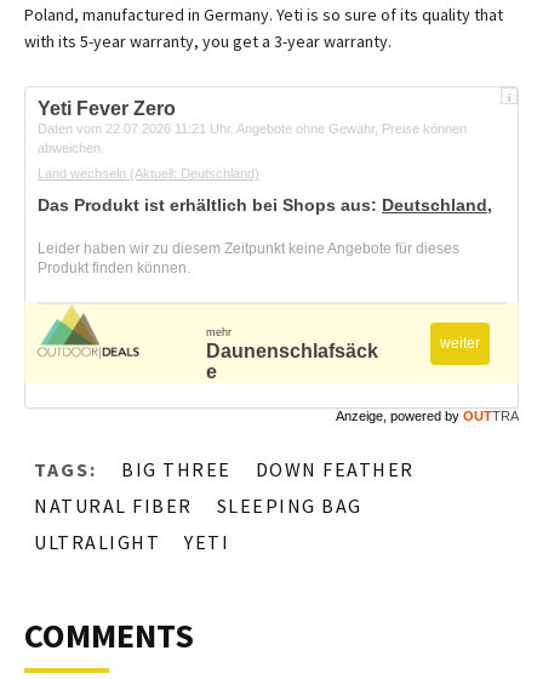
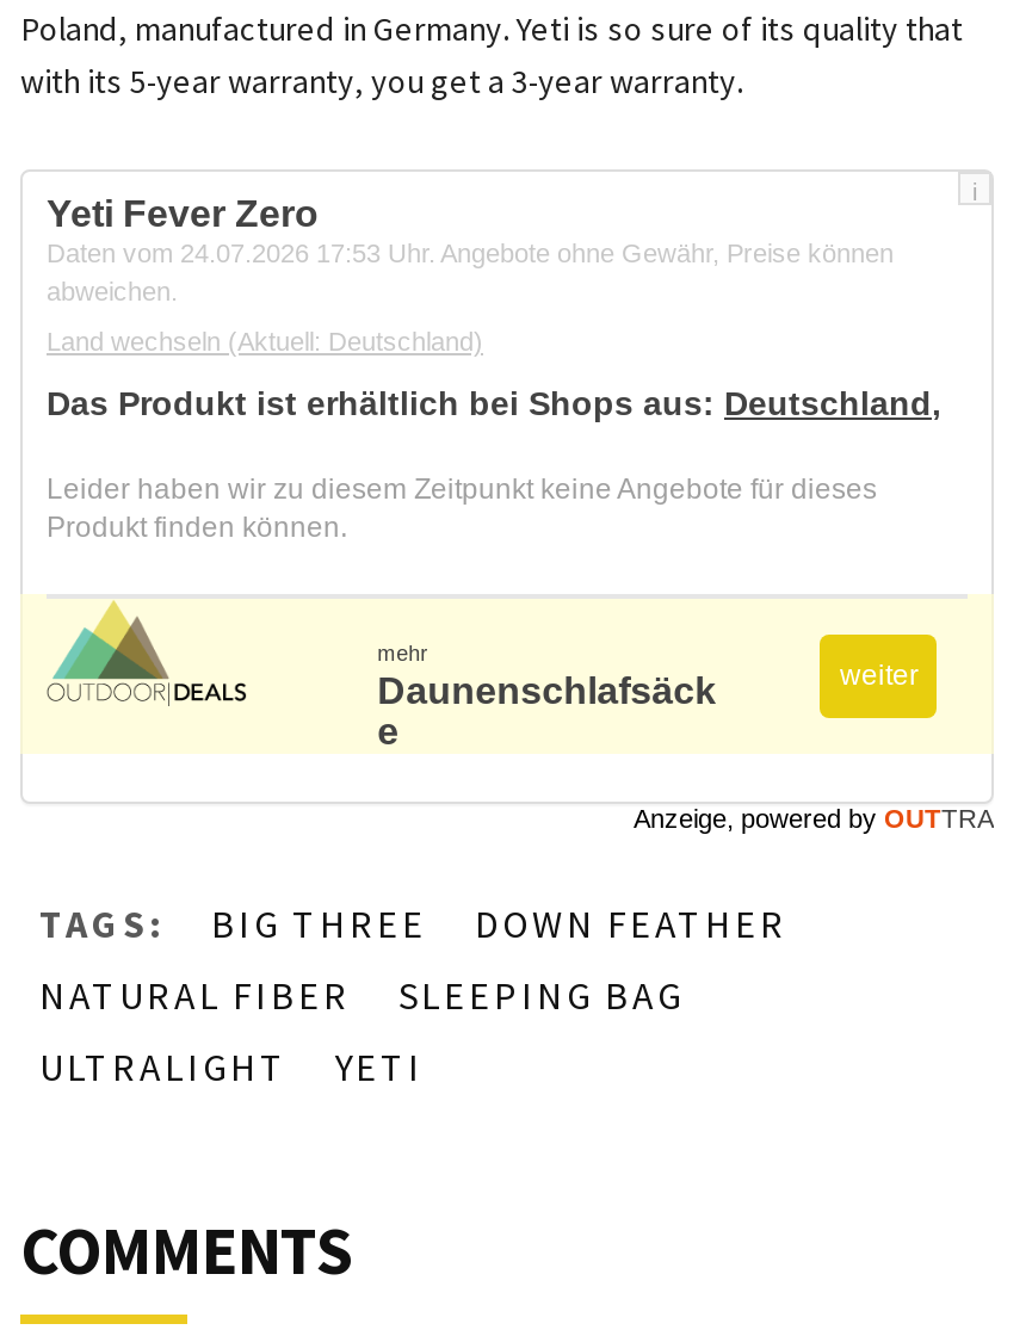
- Daten vom 22.07.2026 11:21 Uhr. Angebote ohne Gewähr, Preise können
+ Daten vom 24.07.2026 17:53 Uhr. Angebote ohne Gewähr, Preise können
